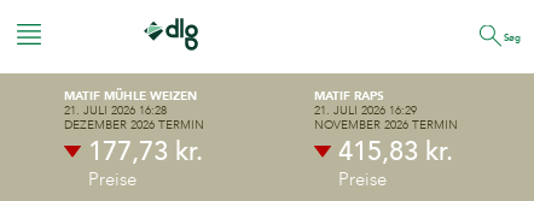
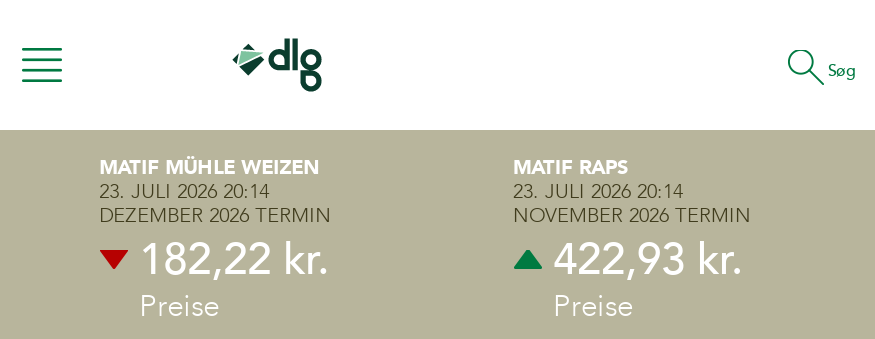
- 21. JULI 2026 16:28
+ 23. JULI 2026 20:14

- 21. JULI 2026 16:29
+ 23. JULI 2026 20:14

- 177,73 kr.
+ 182,22 kr.

- 415,83 kr.
+ 422,93 kr.
